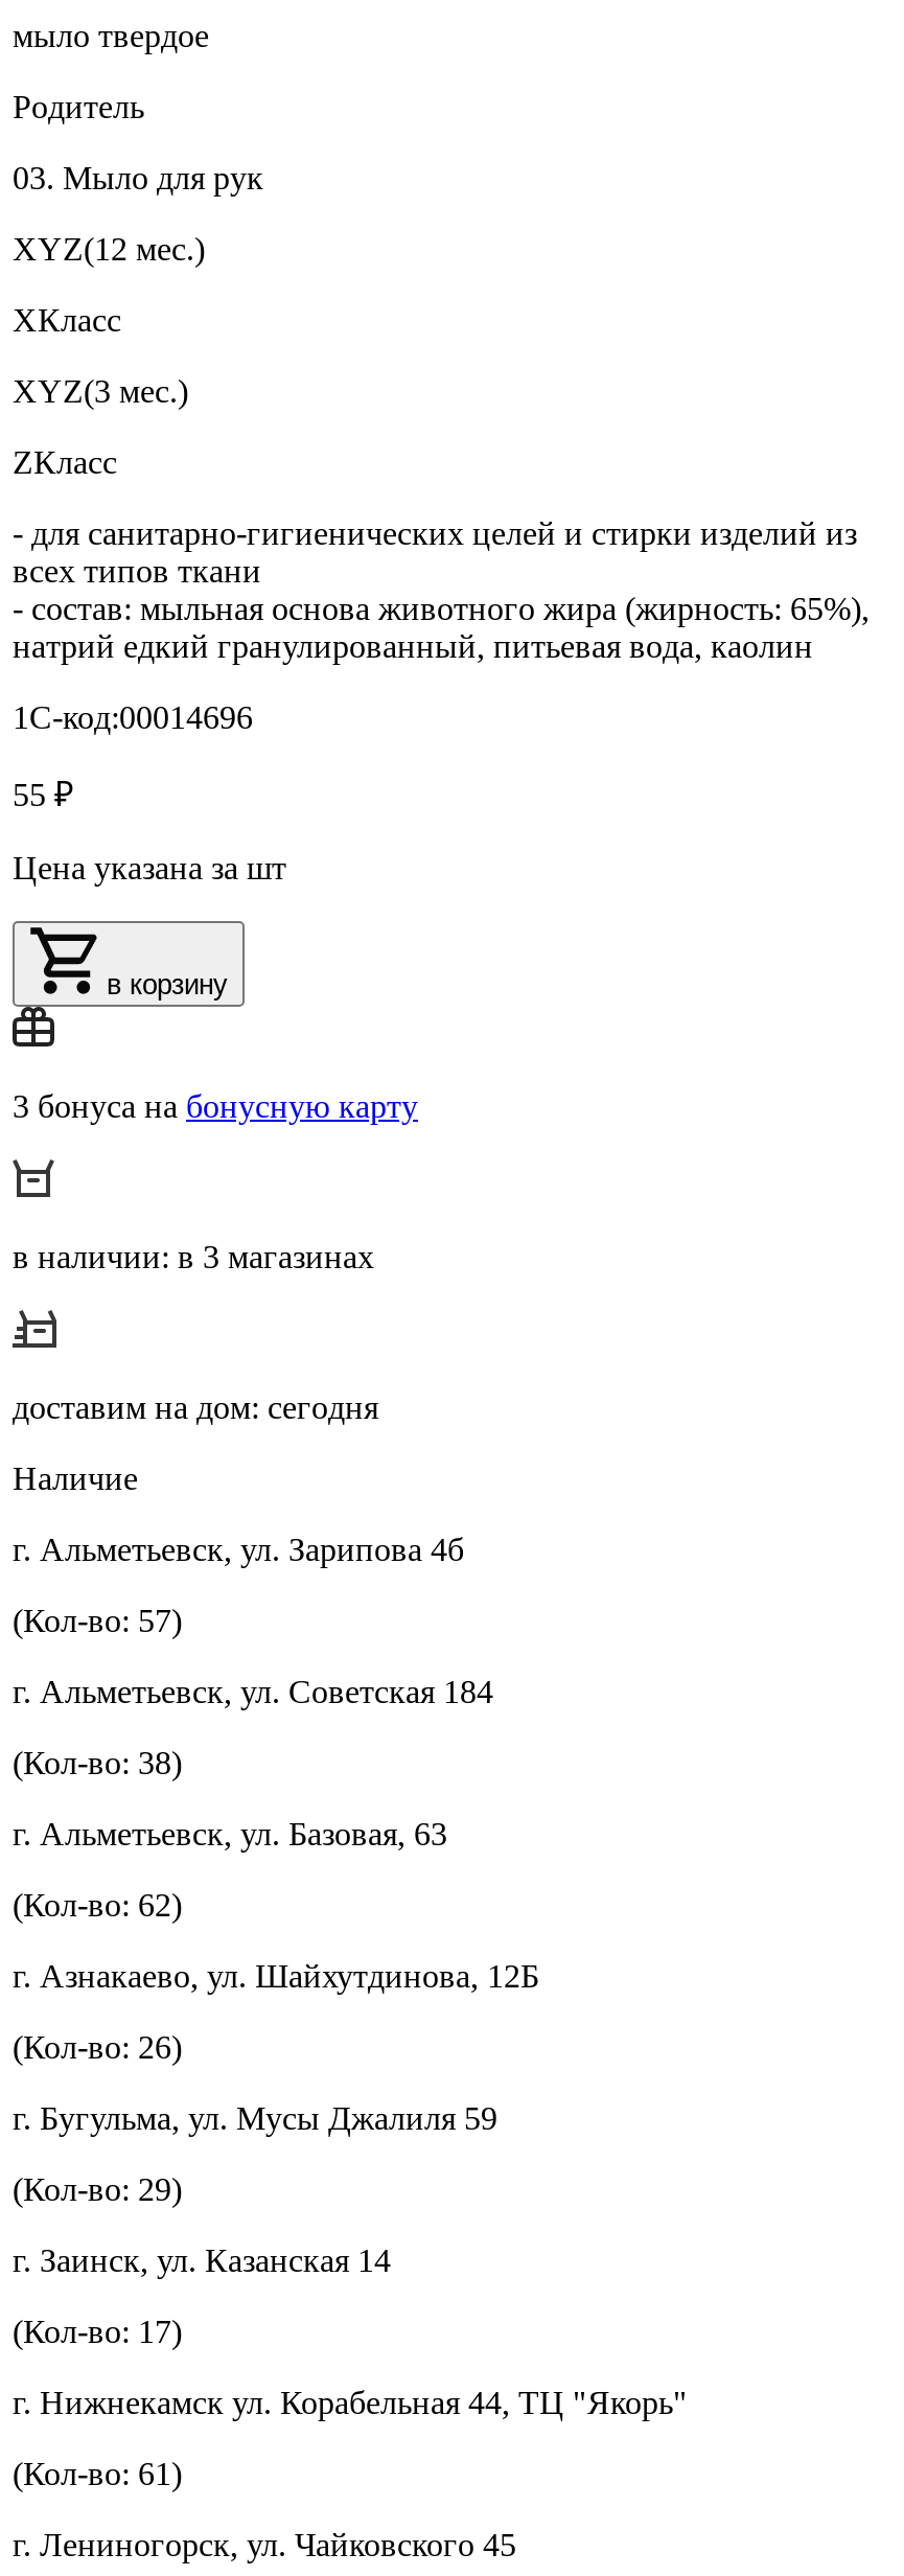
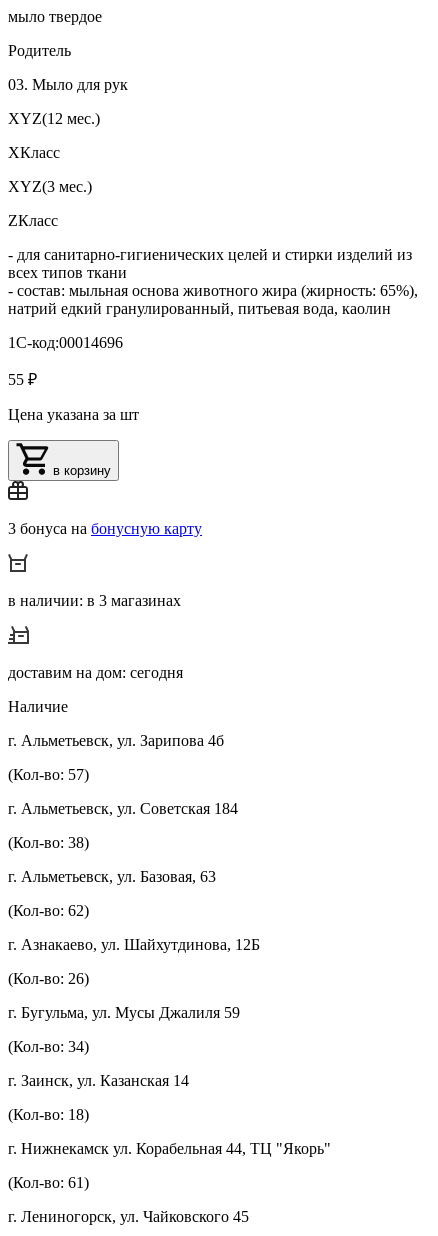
- (Кол-во: 29)
+ (Кол-во: 34)

- (Кол-во: 17)
+ (Кол-во: 18)
